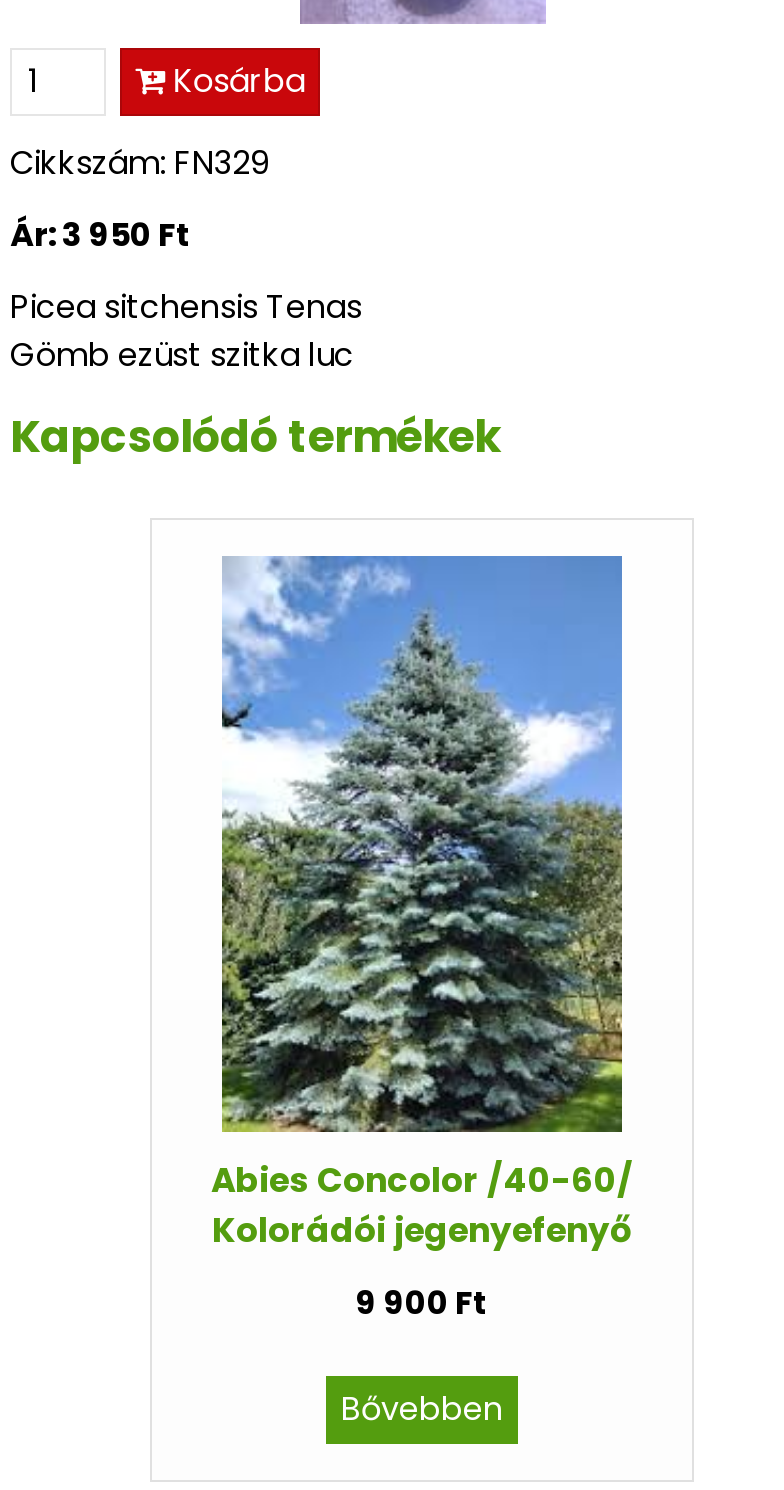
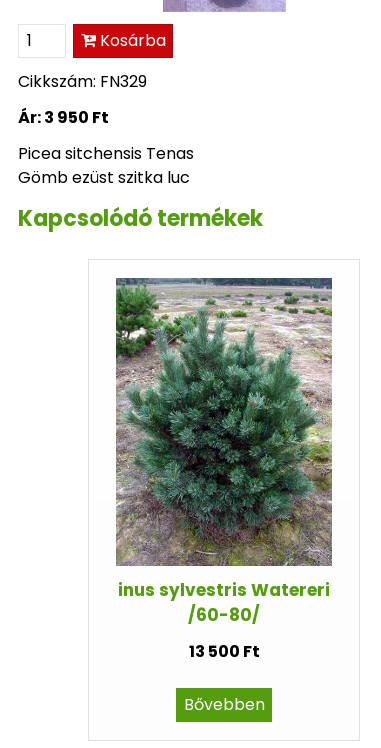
- [image]
- Abies Concolor /40-60/
- Kolorádói jegenyefenyő
+ [image]
+ inus sylvestris Watereri
+ /60-80/

- 9 900 Ft
+ 13 500 Ft
